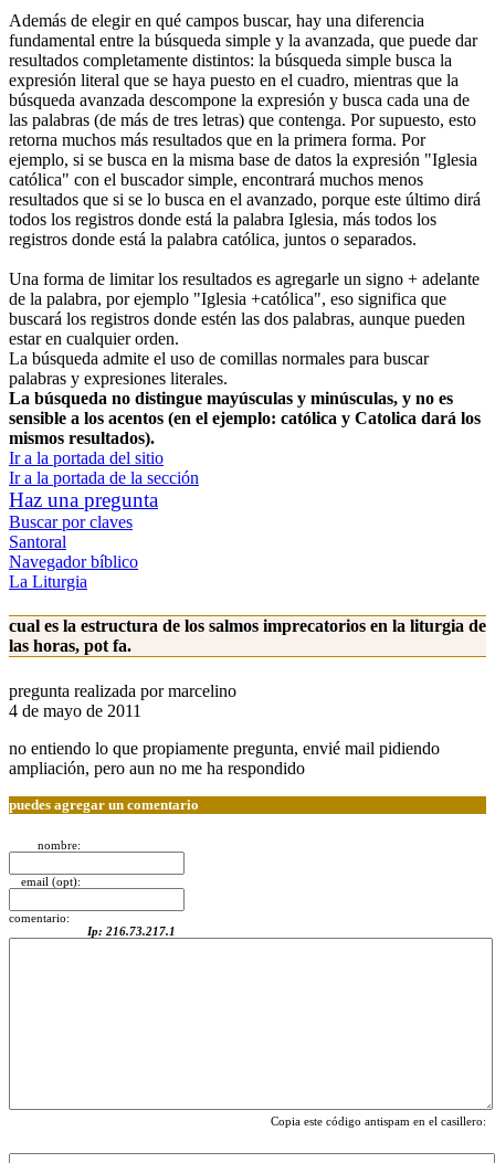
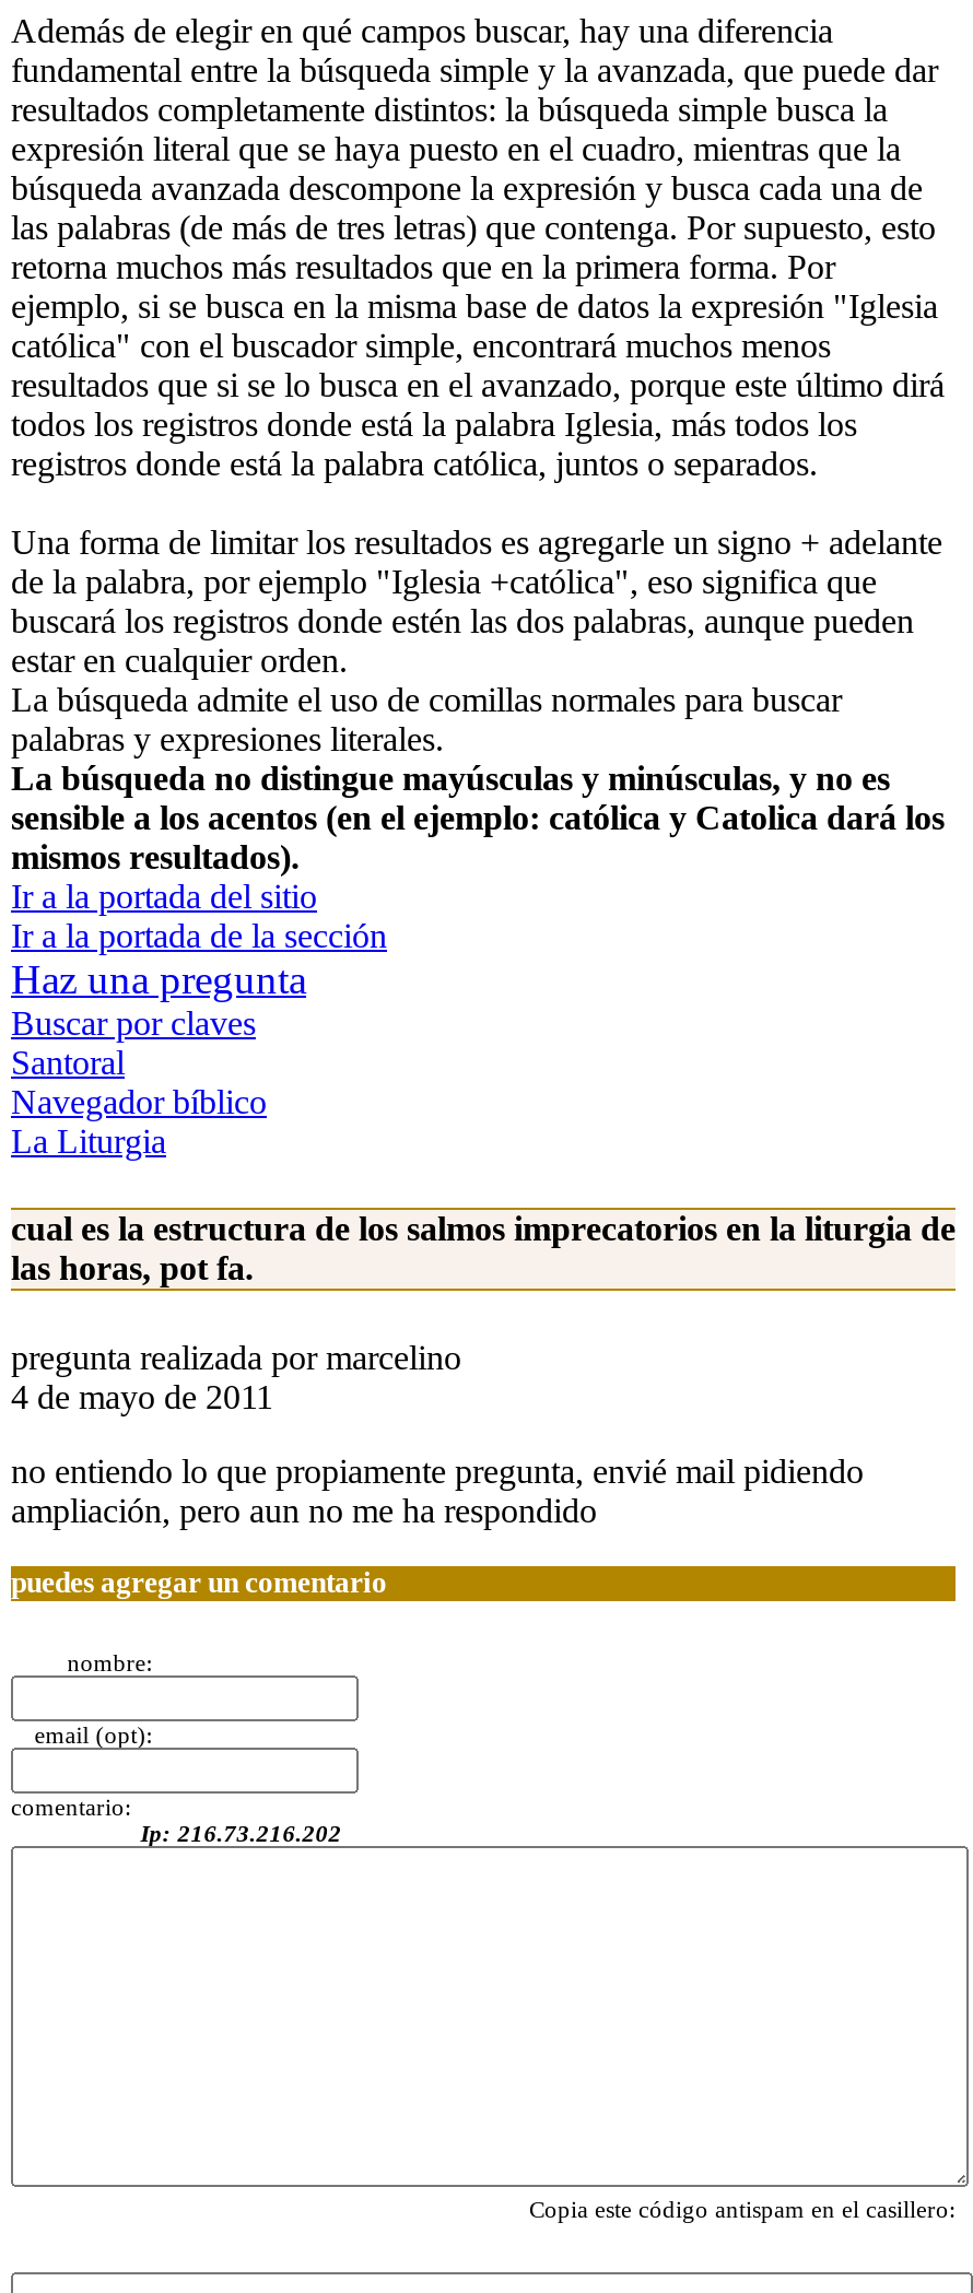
- Ip: 216.73.217.1
+ Ip: 216.73.216.202
